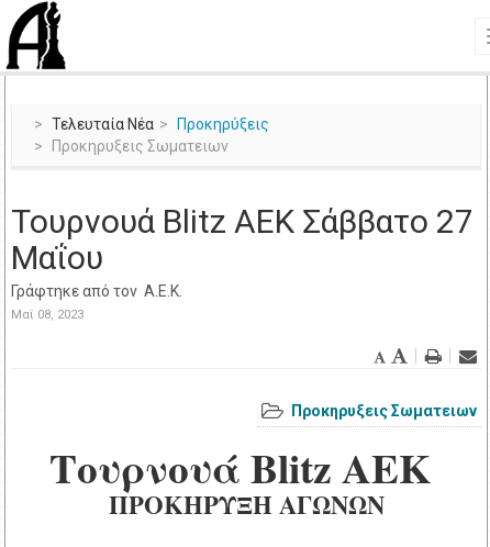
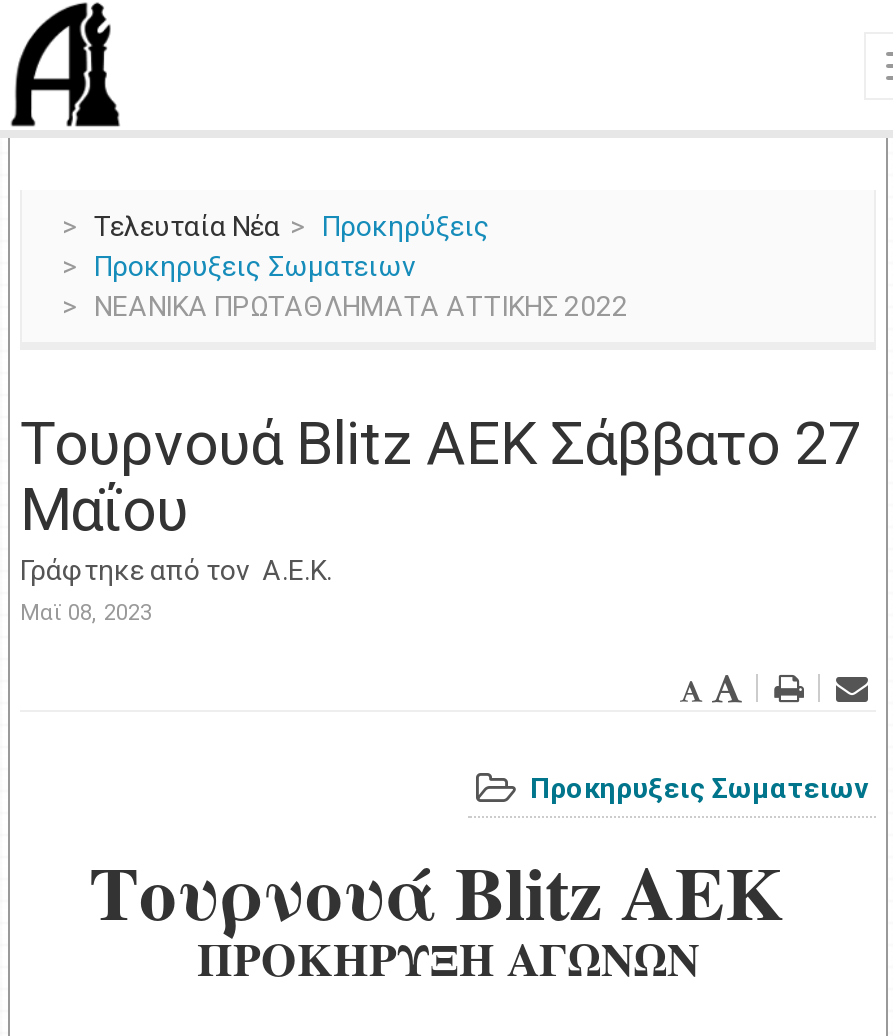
+ ΝΕΑΝΙΚΑ ΠΡΩΤΑΘΛΗΜΑΤΑ ΑΤΤΙΚΗΣ 2022
